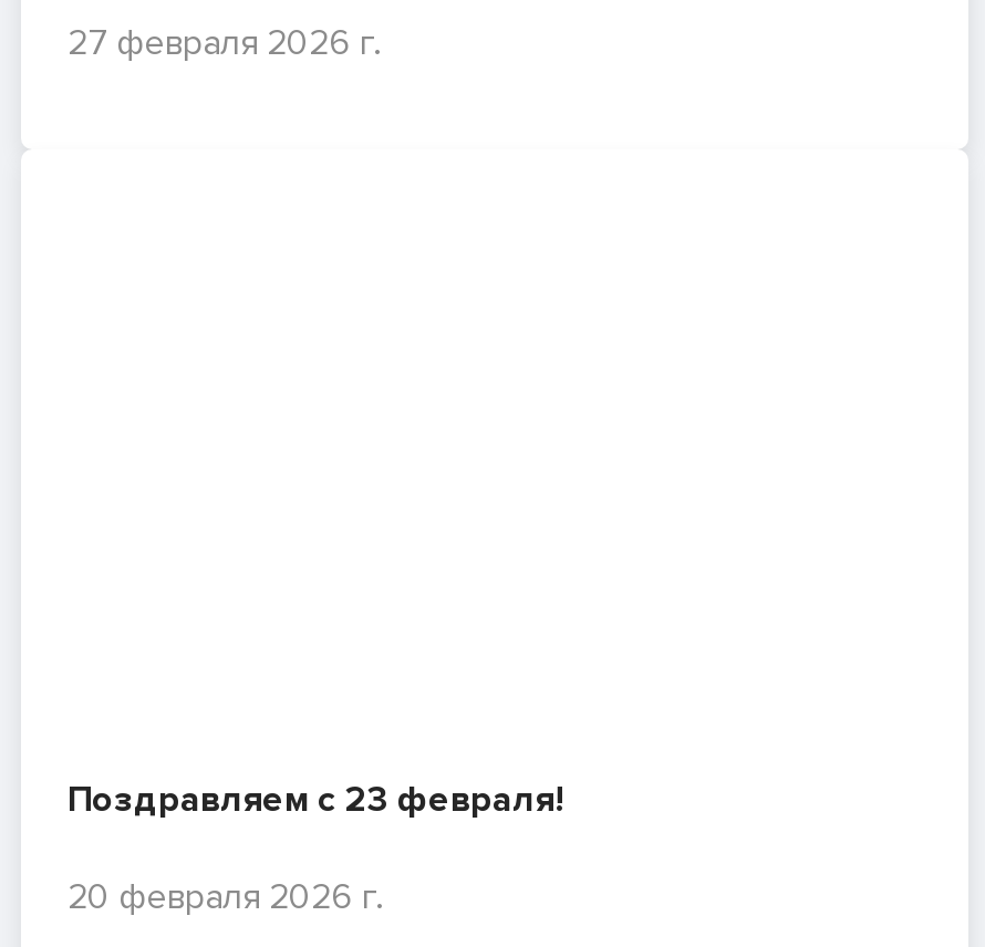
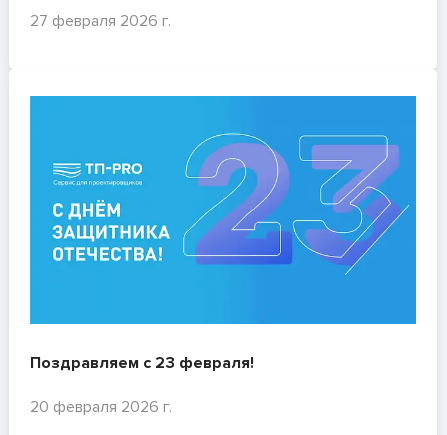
+ [image]
